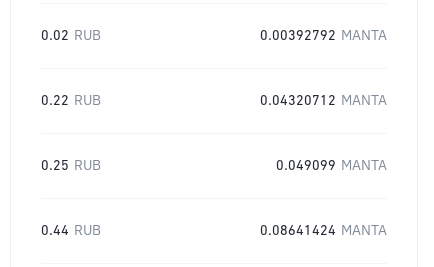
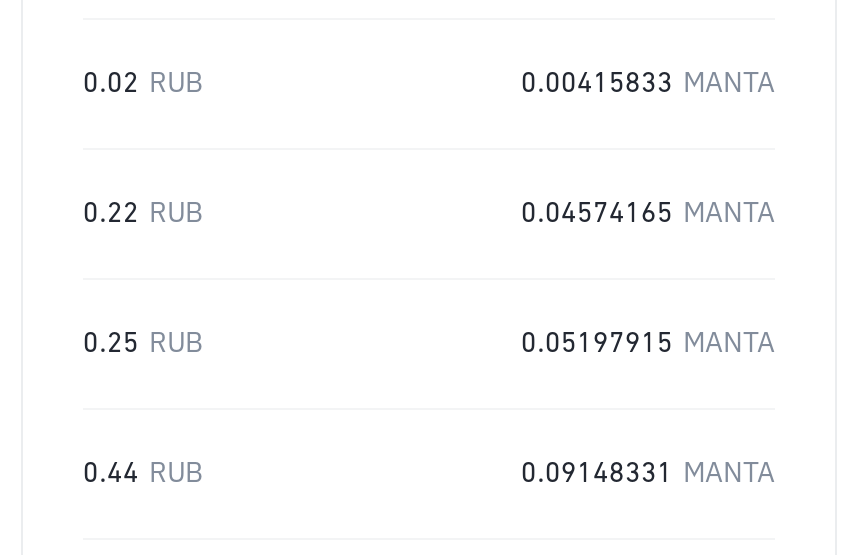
- 0.00392792 MANTA
+ 0.00415833 MANTA

- 0.04320712 MANTA
+ 0.04574165 MANTA

- 0.049099 MANTA
+ 0.05197915 MANTA

- 0.08641424 MANTA
+ 0.09148331 MANTA
